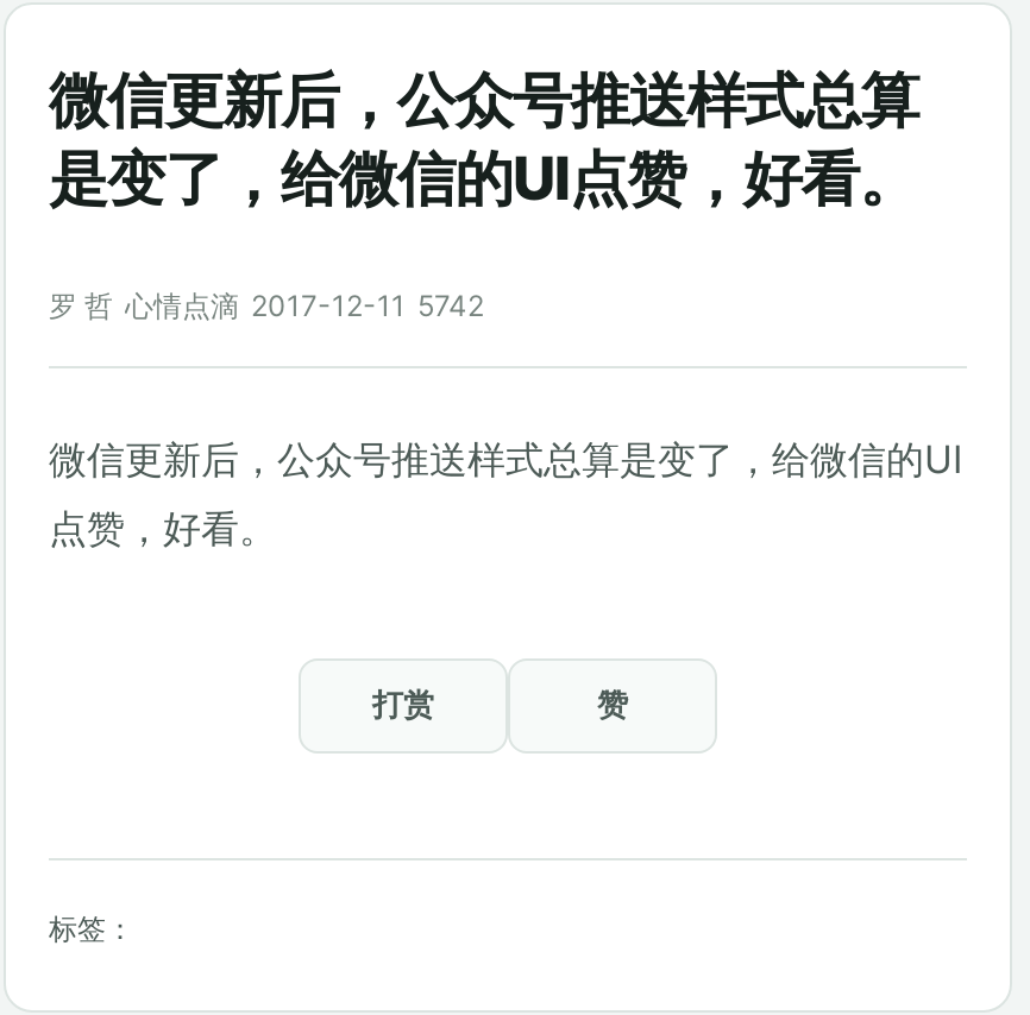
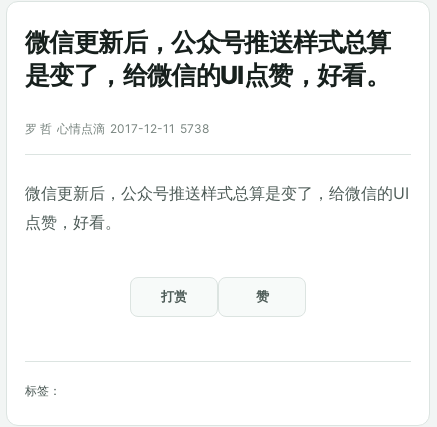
- 罗 哲 心情点滴 2017-12-11 5742
+ 罗 哲 心情点滴 2017-12-11 5738
